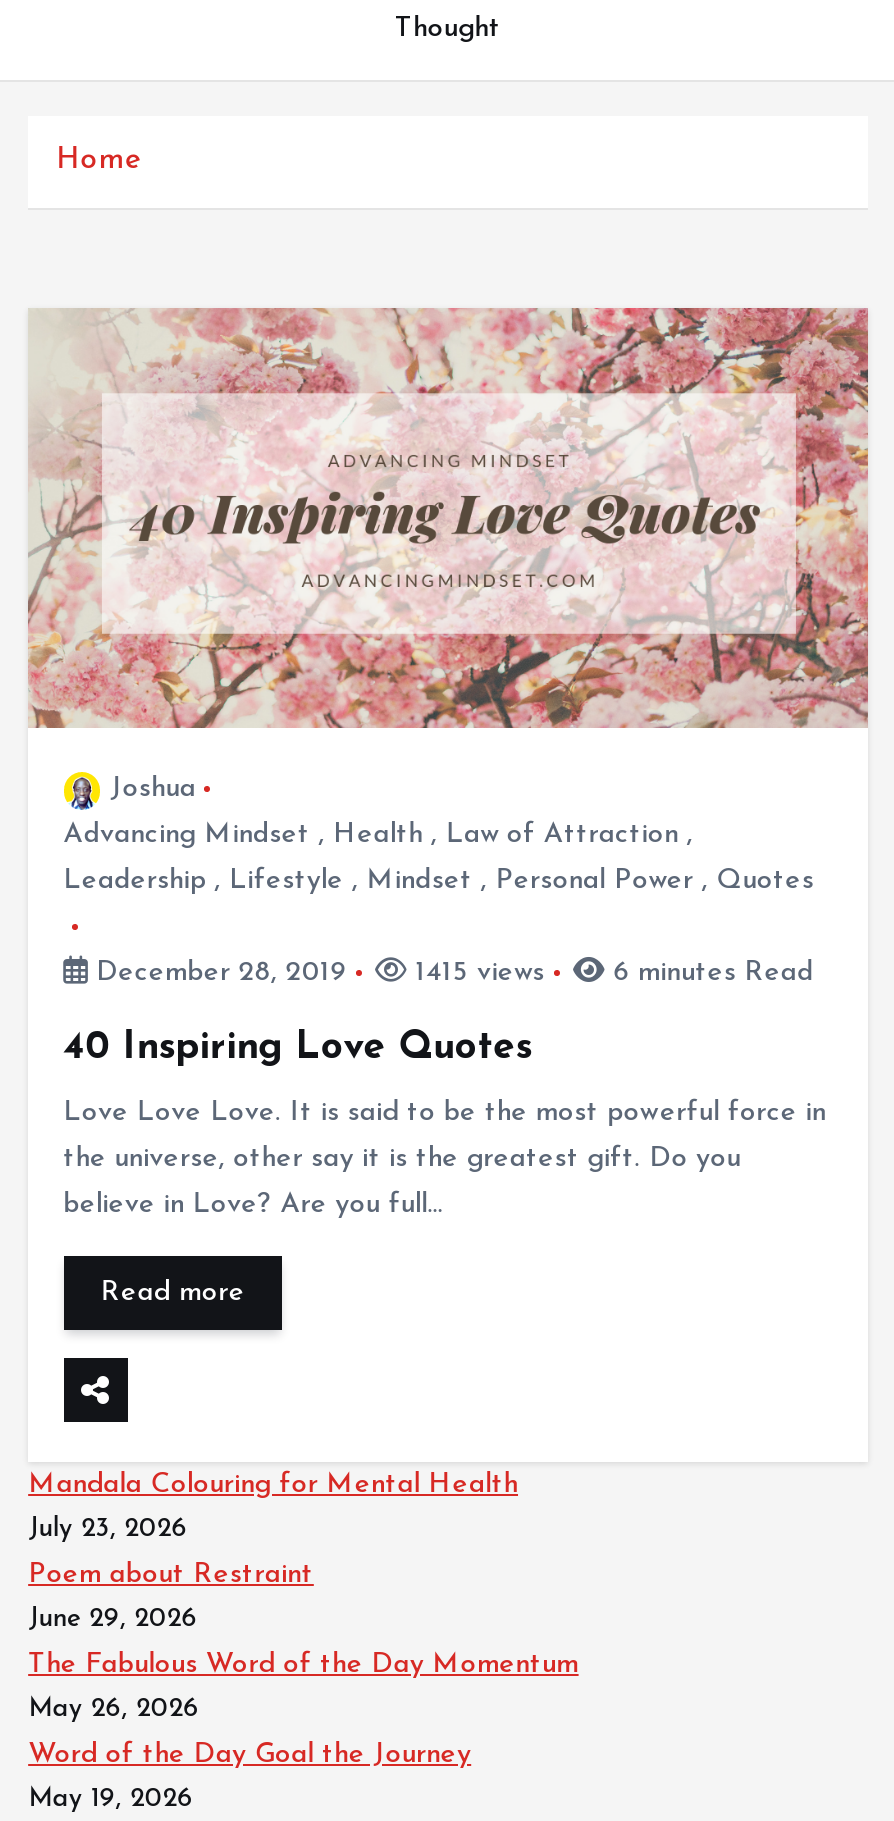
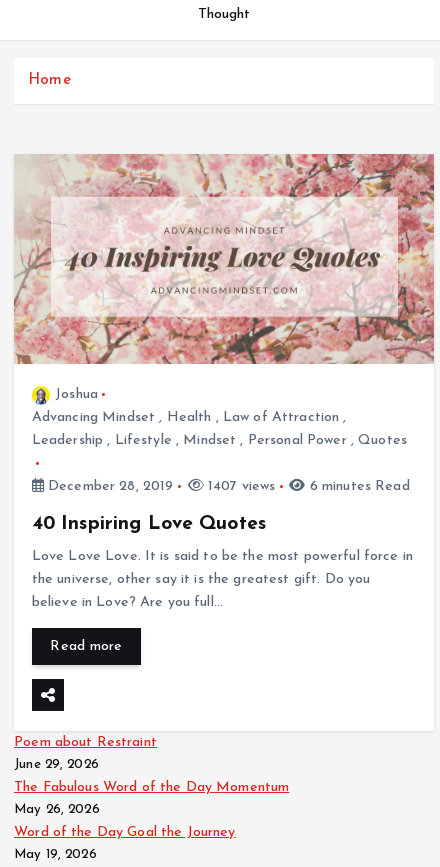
- 1415 views
+ 1407 views

- Mandala Colouring for Mental Health
- July 23, 2026
